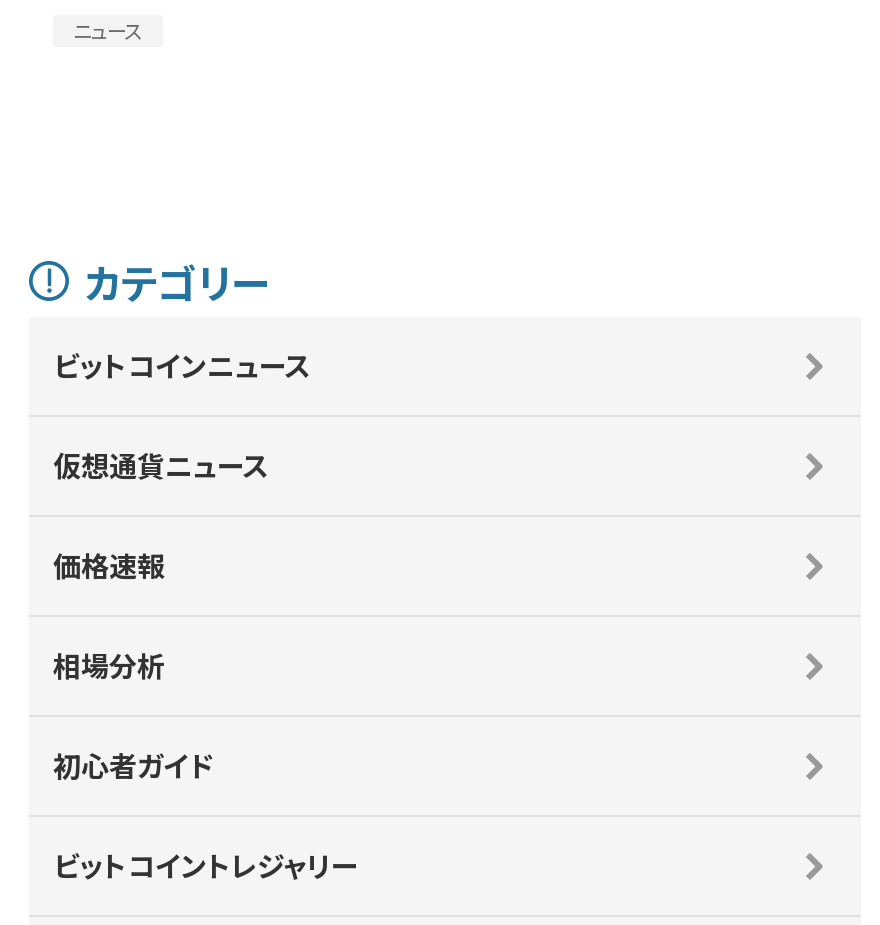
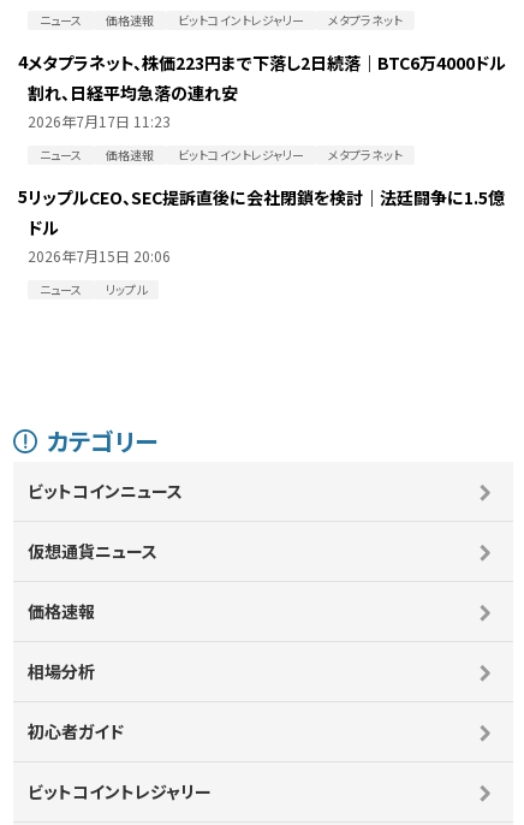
+ 価格速報
+ ビットコイントレジャリー
+ メタプラネット
+ 4メタプラネット、株価223円まで下落し2日続落｜BTC6万4000ドル
+ 割れ、日経平均急落の連れ安
+ 2026年7月17日 11:23
+ ニュース
+ 価格速報
+ ビットコイントレジャリー
+ メタプラネット
+ 5リップルCEO、SEC提訴直後に会社閉鎖を検討｜法廷闘争に1.5億
+ ドル
+ 2026年7月15日 20:06
+ ニュース
+ リップル
